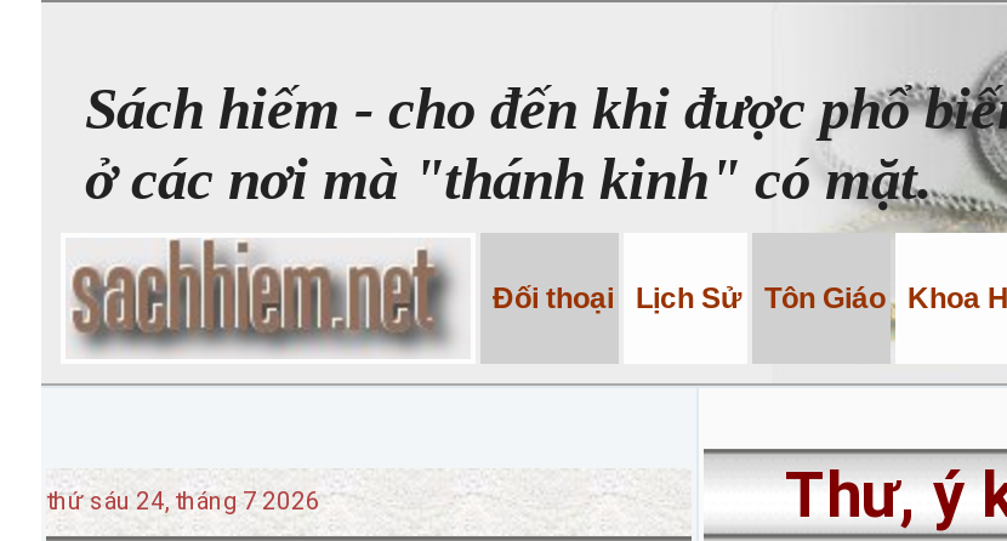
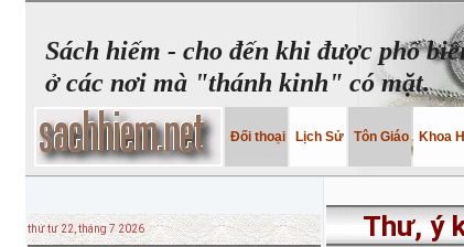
- thứ sáu 24, tháng 7 2026
+ thứ tư 22, tháng 7 2026
